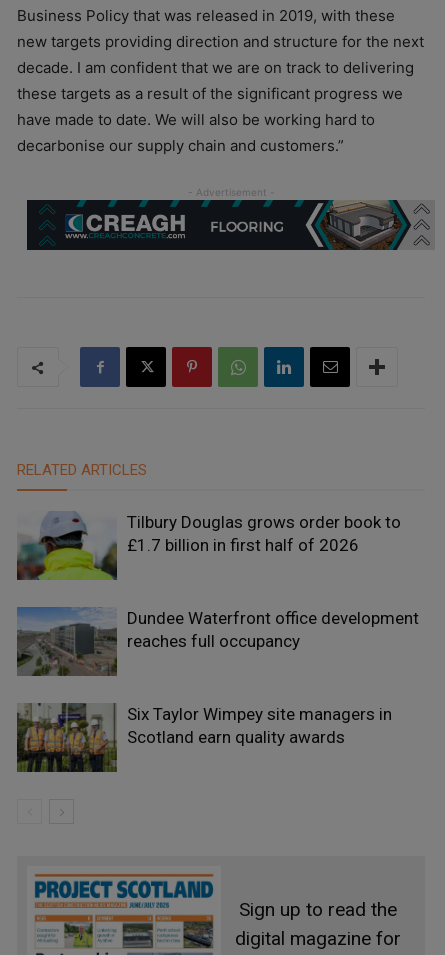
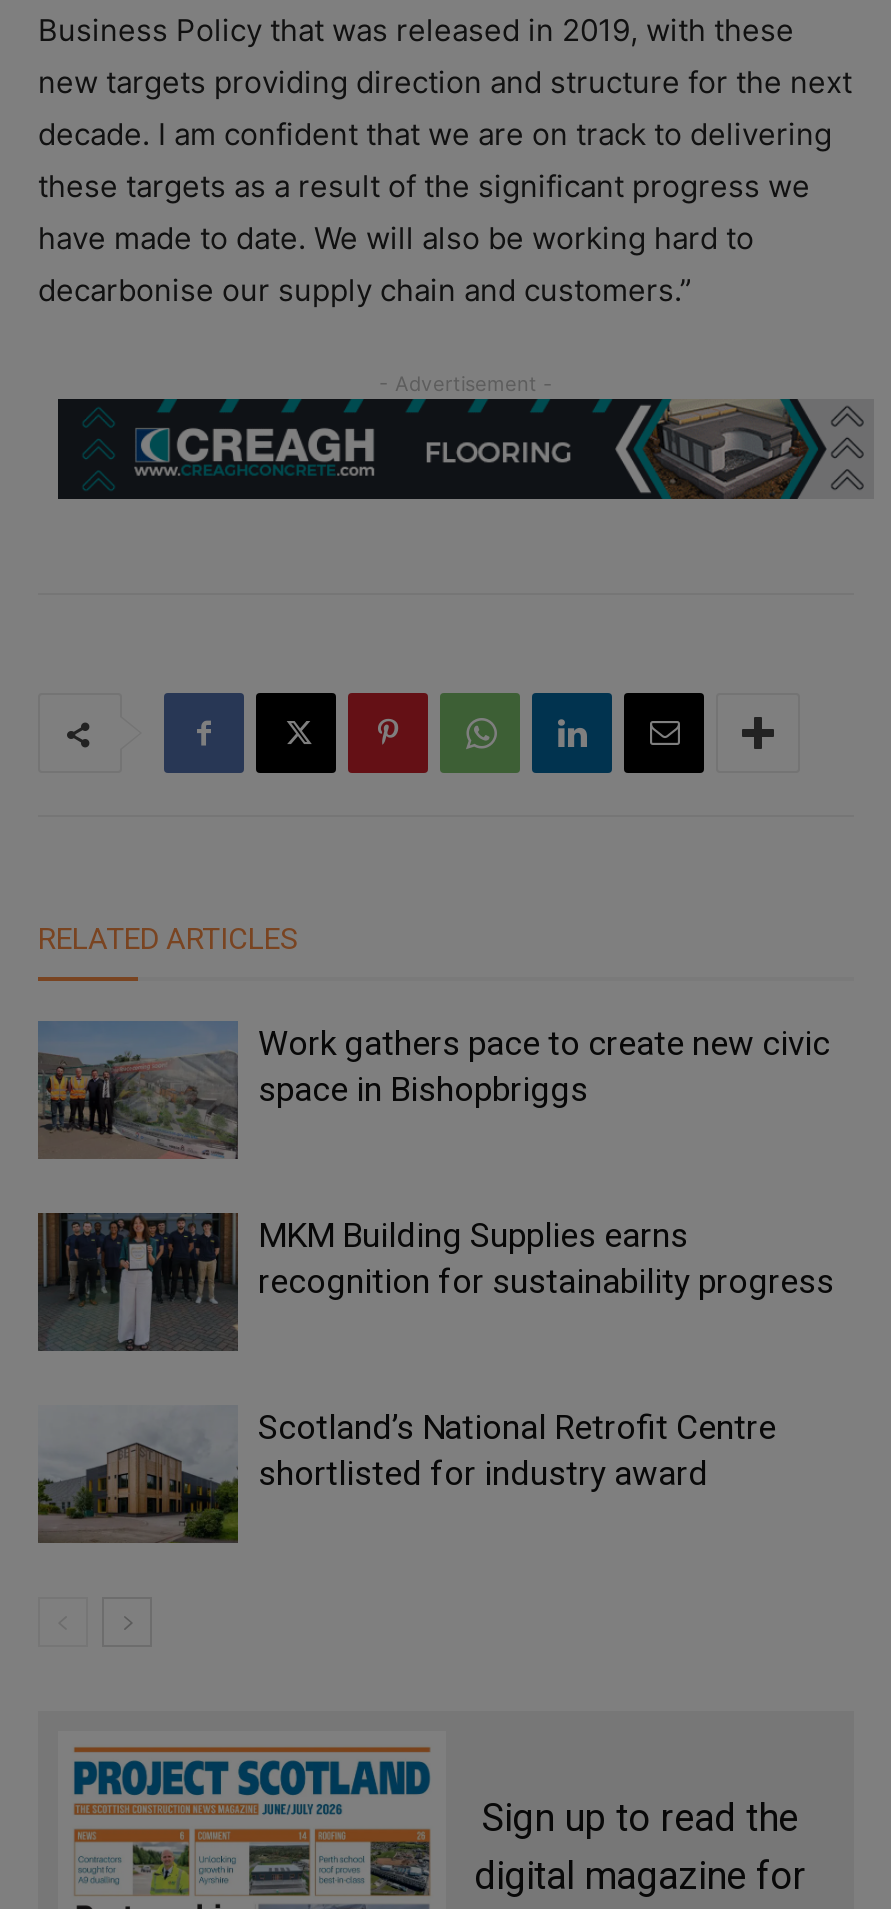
- [image]
- Tilbury Douglas grows order book to
- £1.7 billion in first half of 2026
+ [image]
+ Work gathers pace to create new civic
+ space in Bishopbriggs

- [image]
- Dundee Waterfront office development
- reaches full occupancy
+ [image]
+ MKM Building Supplies earns
+ recognition for sustainability progress

- [image]
- Six Taylor Wimpey site managers in
- Scotland earn quality awards
+ [image]
+ Scotland’s National Retrofit Centre
+ shortlisted for industry award
